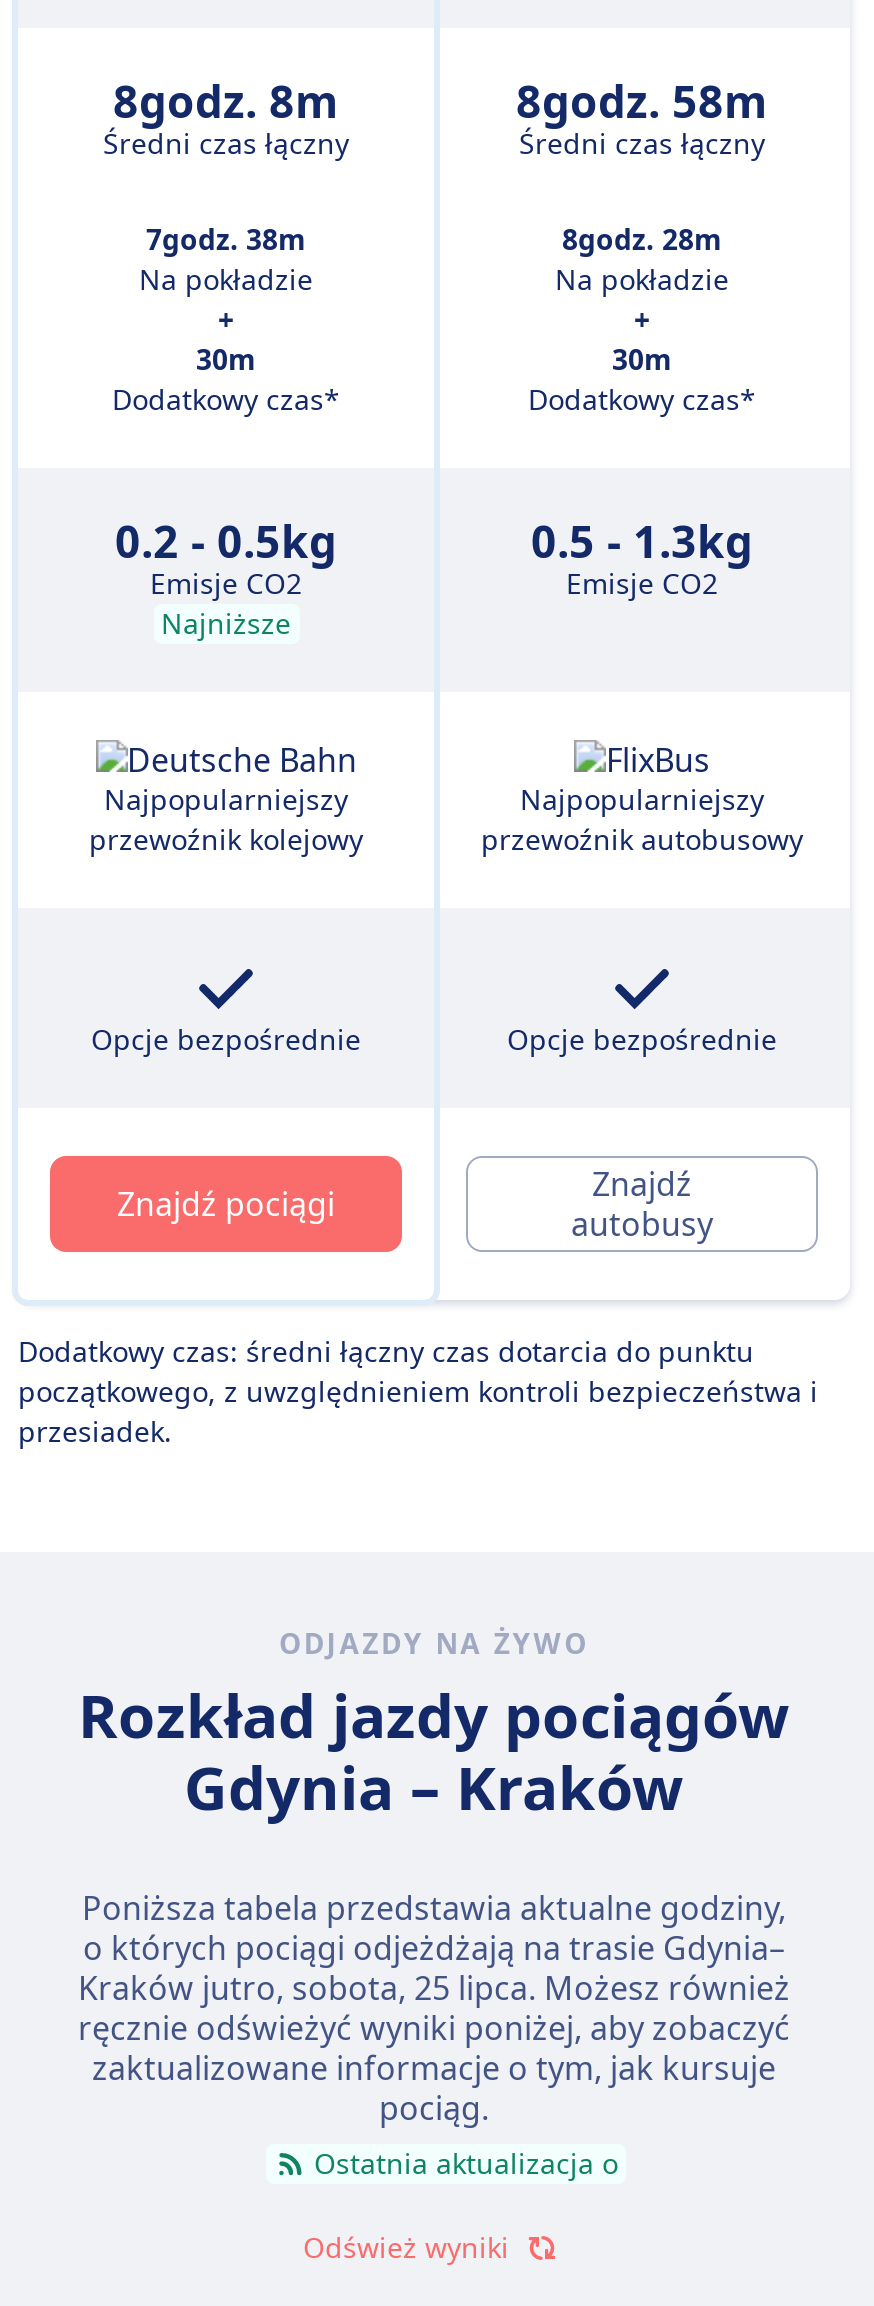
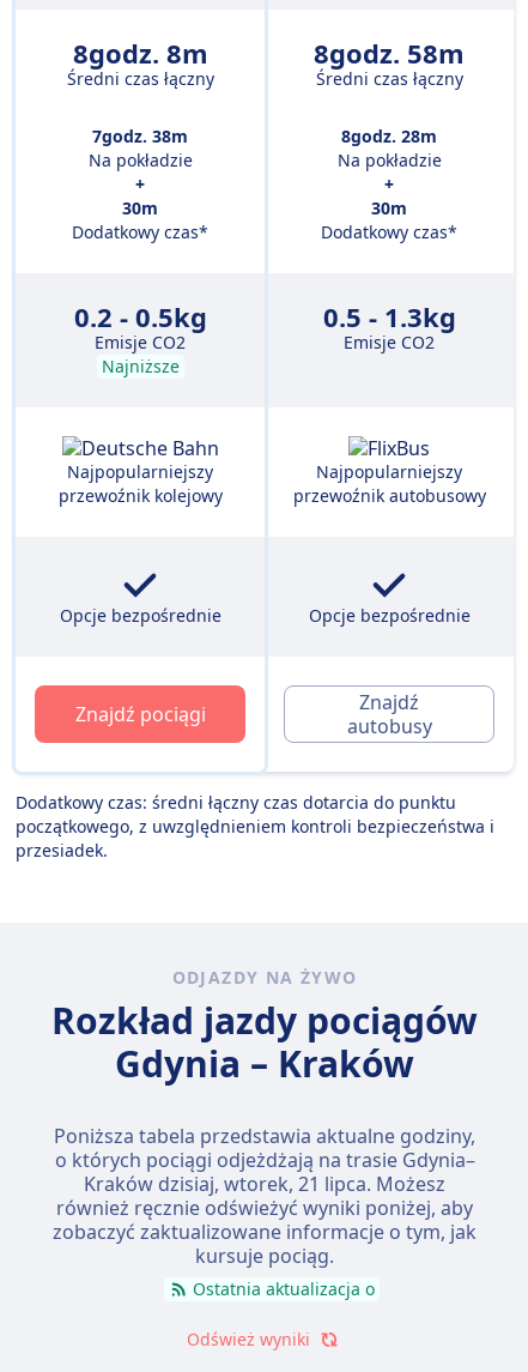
- Kraków jutro, sobota, 25 lipca. Możesz również
- ręcznie odświeżyć wyniki poniżej, aby zobaczyć
- zaktualizowane informacje o tym, jak kursuje
- pociąg.
+ Kraków dzisiaj, wtorek, 21 lipca. Możesz
+ również ręcznie odświeżyć wyniki poniżej, aby
+ zobaczyć zaktualizowane informacje o tym, jak
+ kursuje pociąg.
